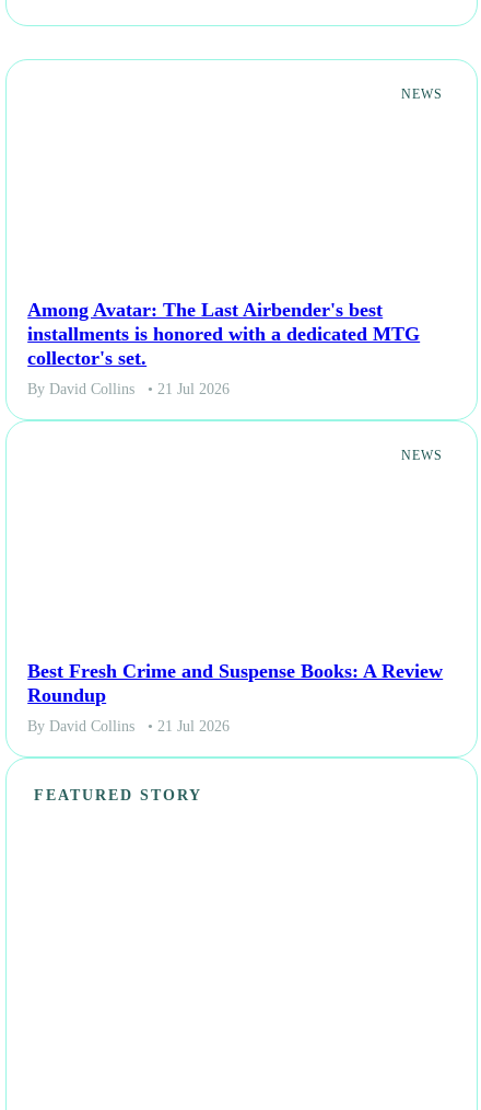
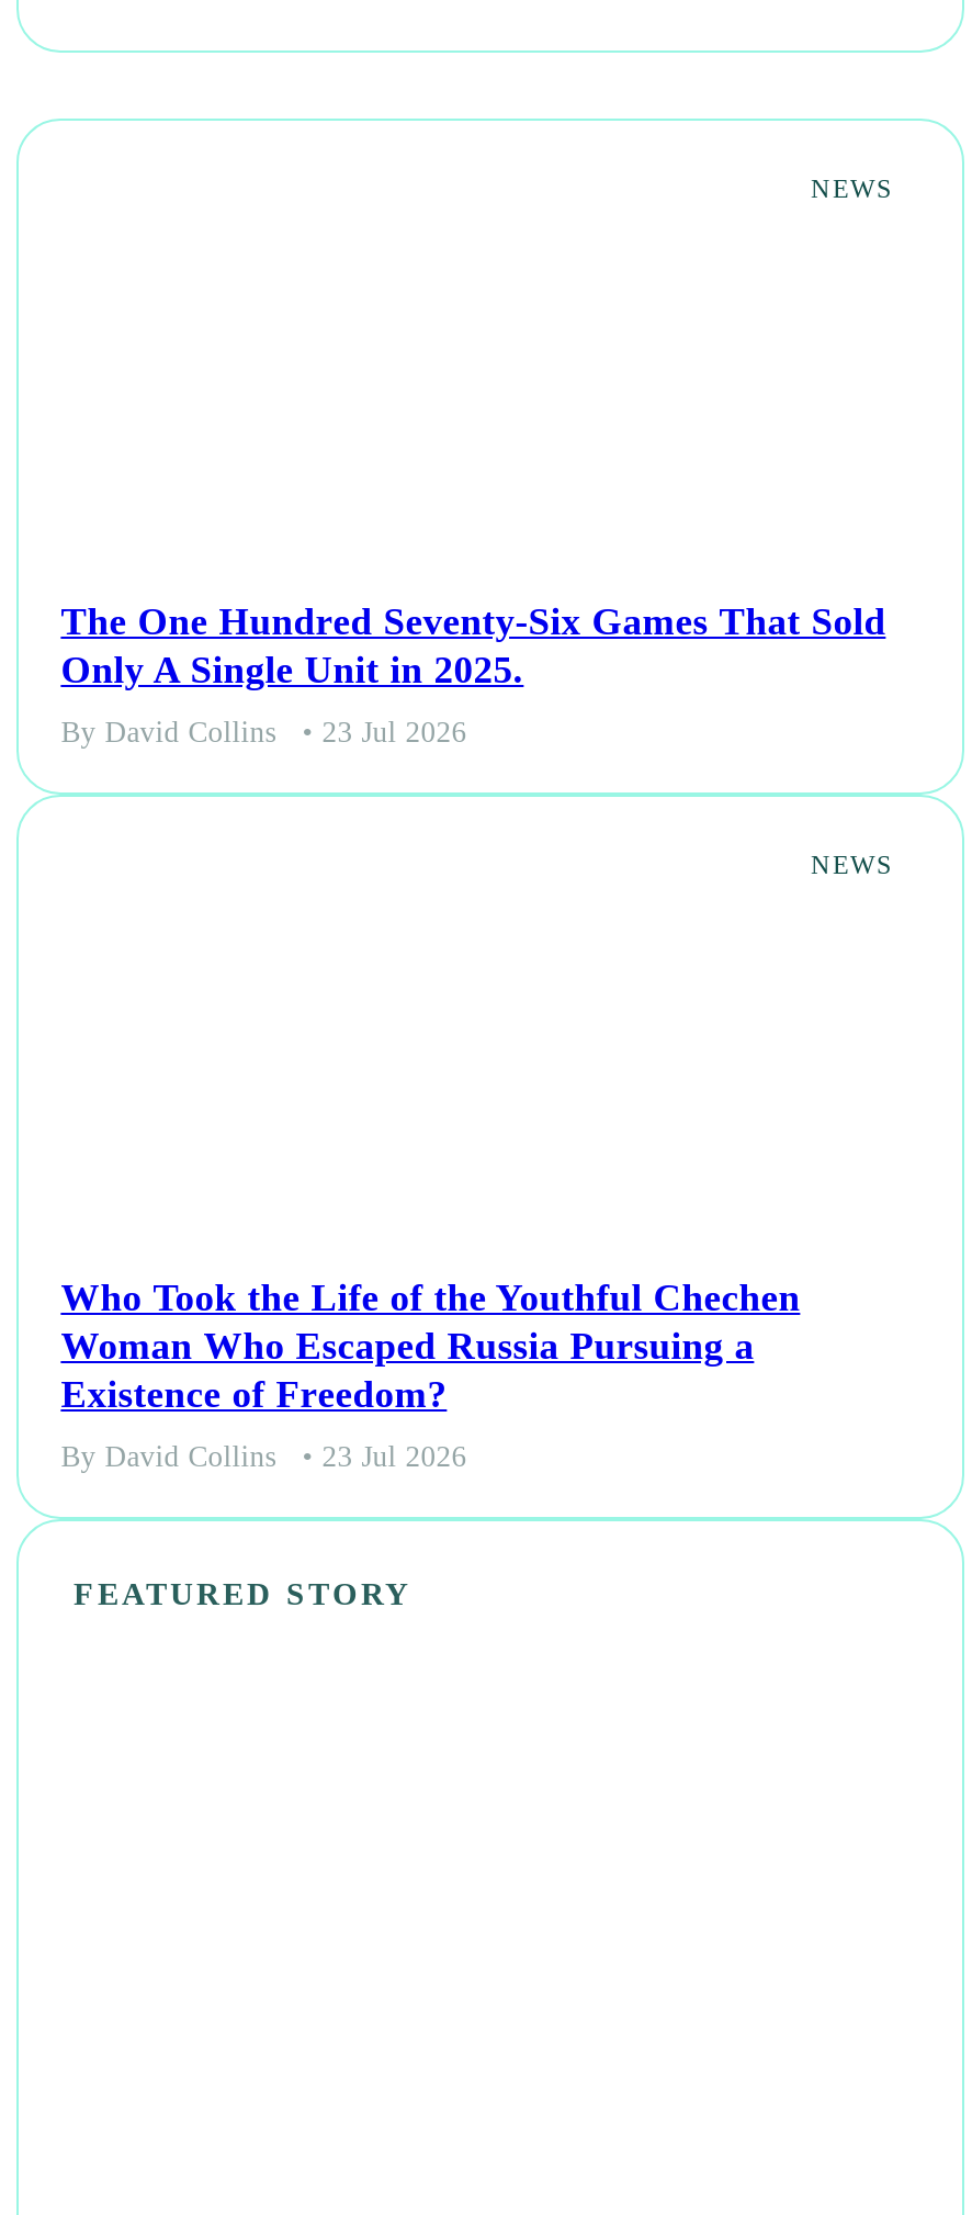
- Among Avatar: The Last Airbender's best
- installments is honored with a dedicated MTG
- collector's set.
+ The One Hundred Seventy-Six Games That Sold
+ Only A Single Unit in 2025.

- By David Collins • 21 Jul 2026
+ By David Collins • 23 Jul 2026

moved up: By David Collins | NEWS

- Best Fresh Crime and Suspense Books: A Review
- Roundup
+ Who Took the Life of the Youthful Chechen
+ Woman Who Escaped Russia Pursuing a
+ Existence of Freedom?

- By David Collins • 21 Jul 2026
+ By David Collins • 23 Jul 2026
